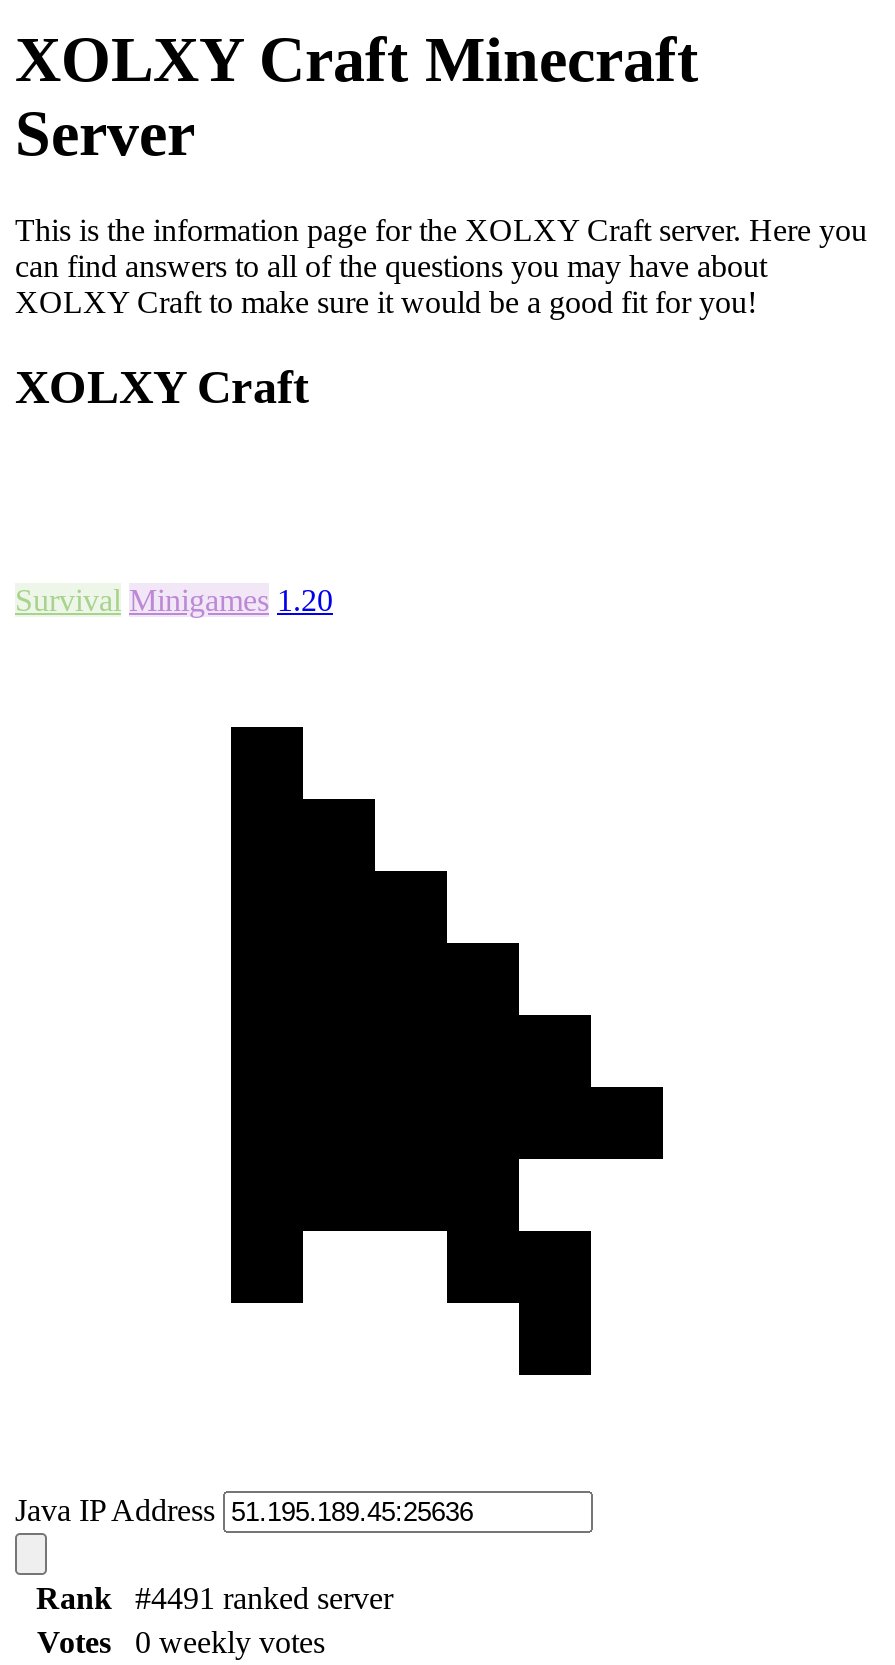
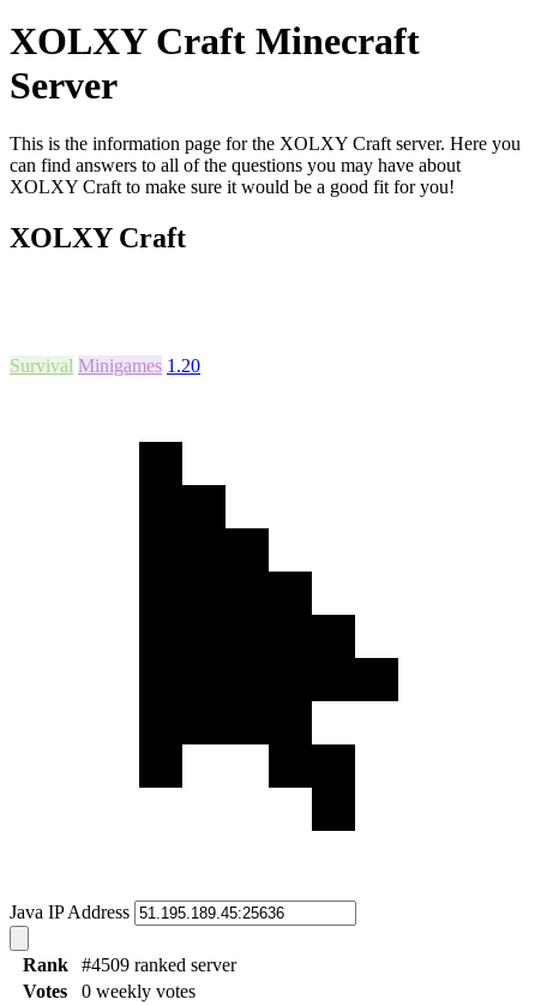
- #4491 ranked server
+ #4509 ranked server
